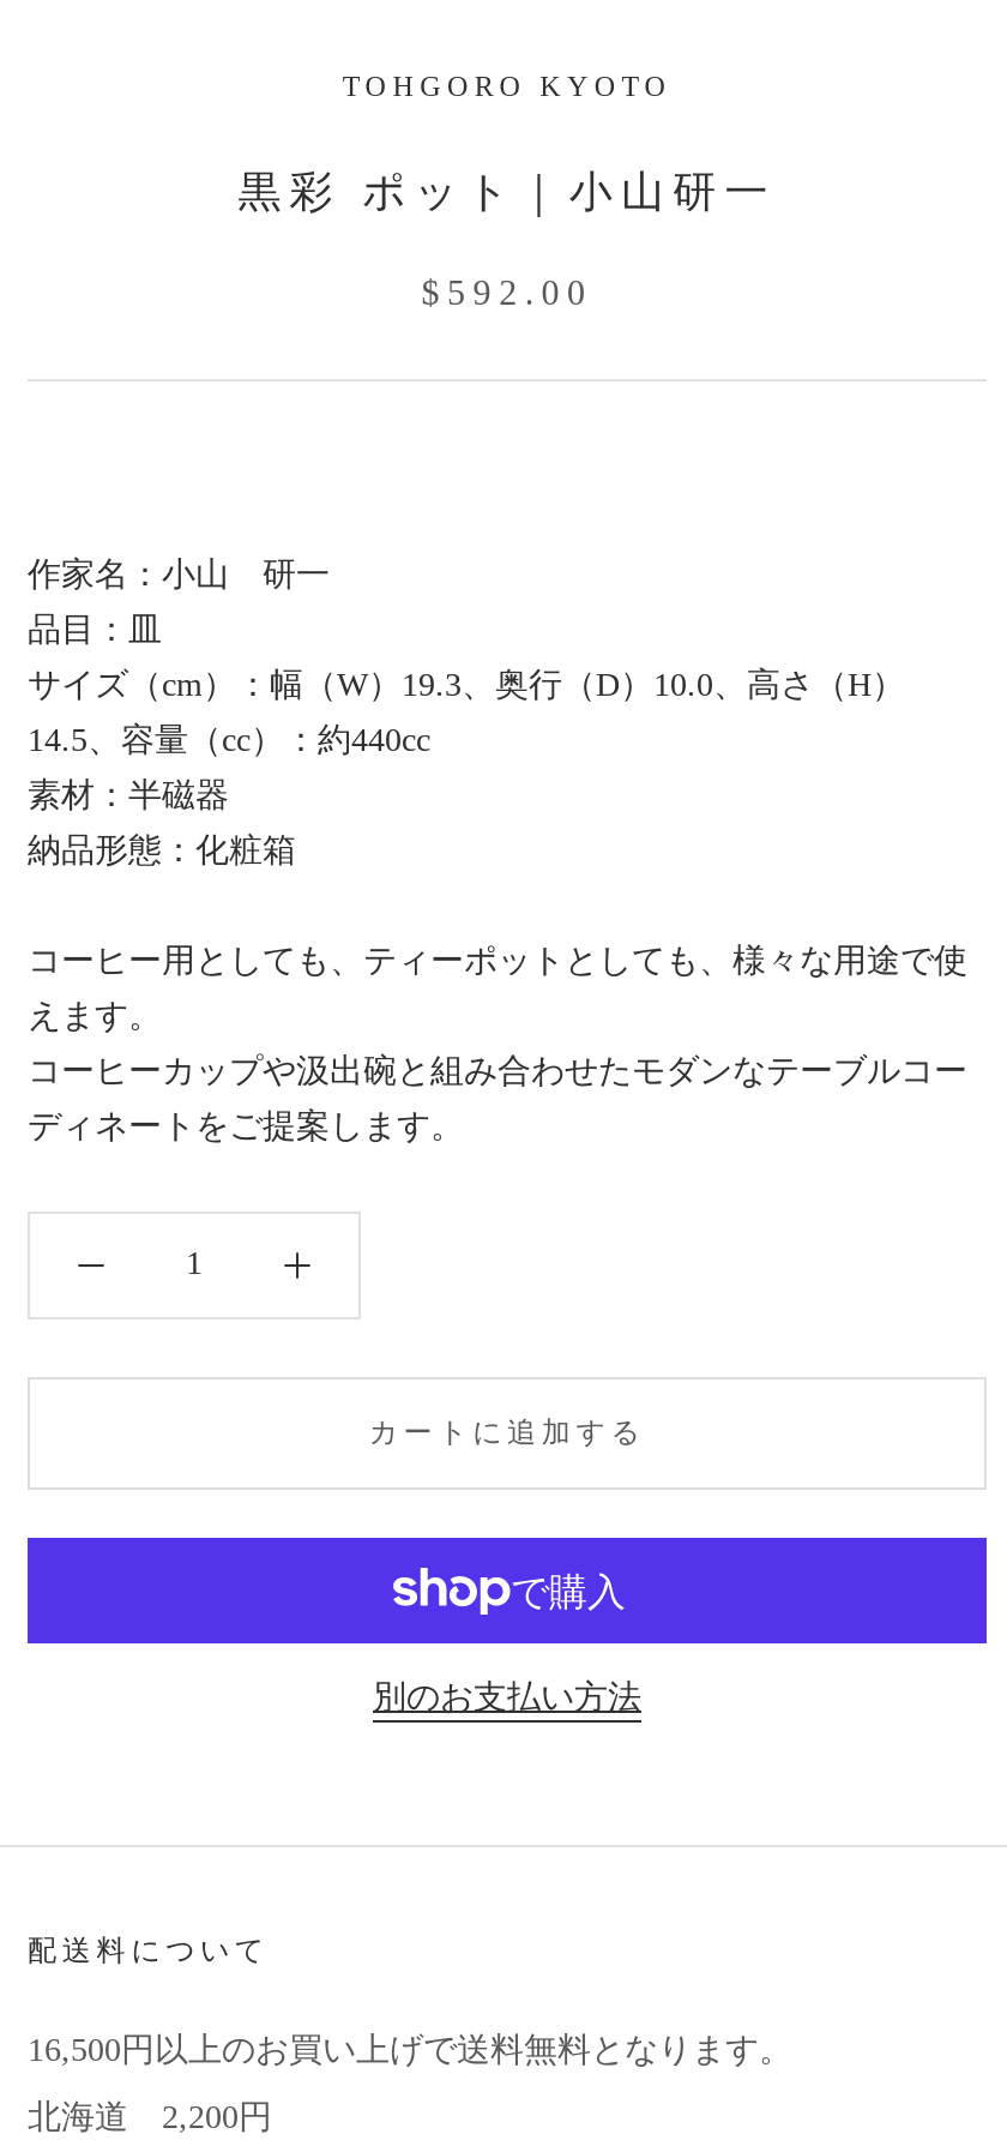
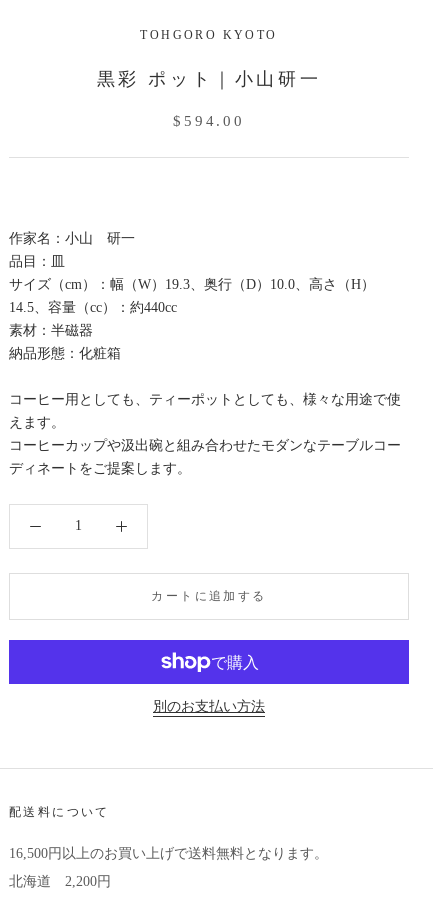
- $592.00
+ $594.00
